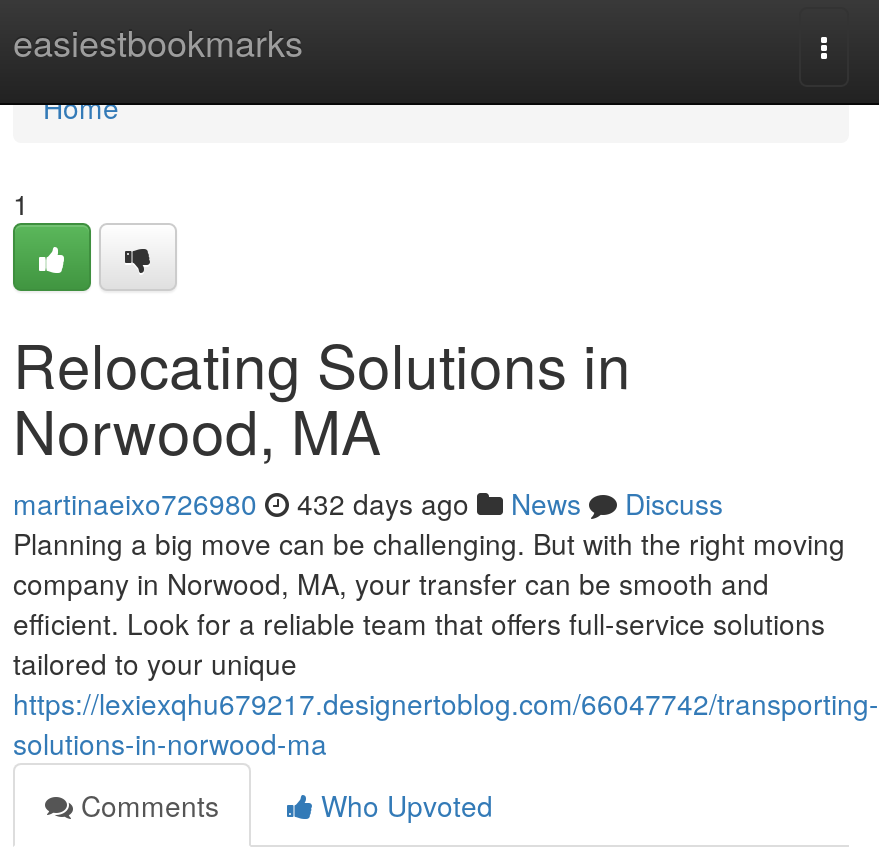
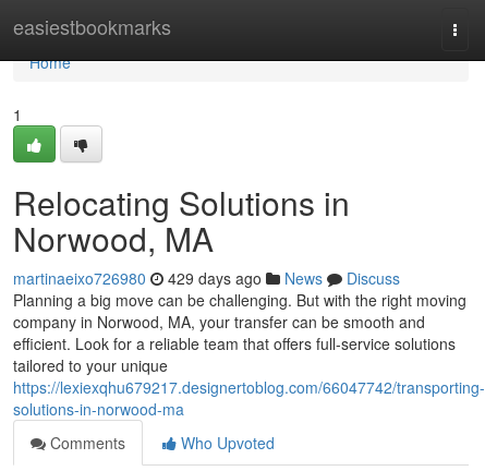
- martinaeixo726980 432 days ago News Discuss
+ martinaeixo726980 429 days ago News Discuss
